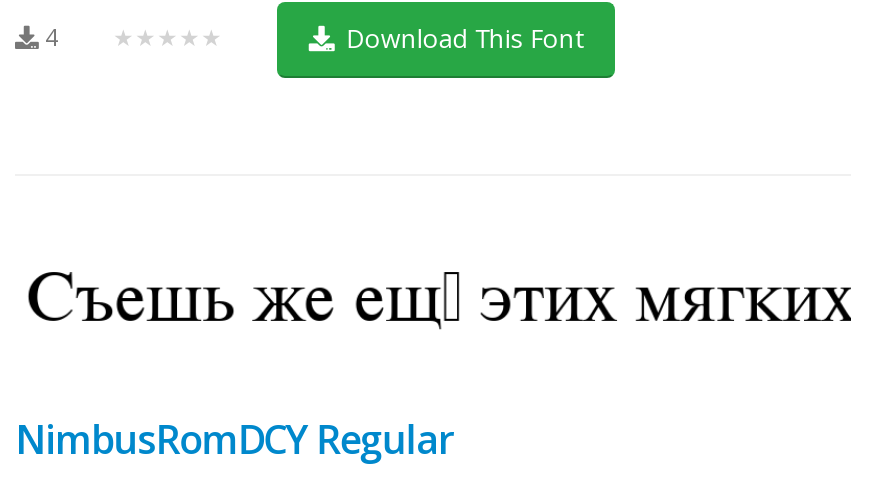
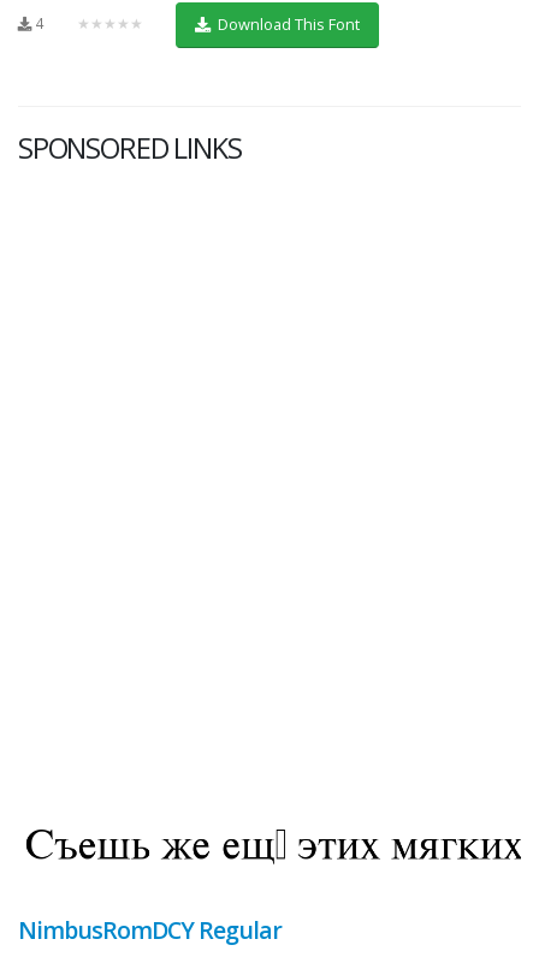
+ SPONSORED LINKS
